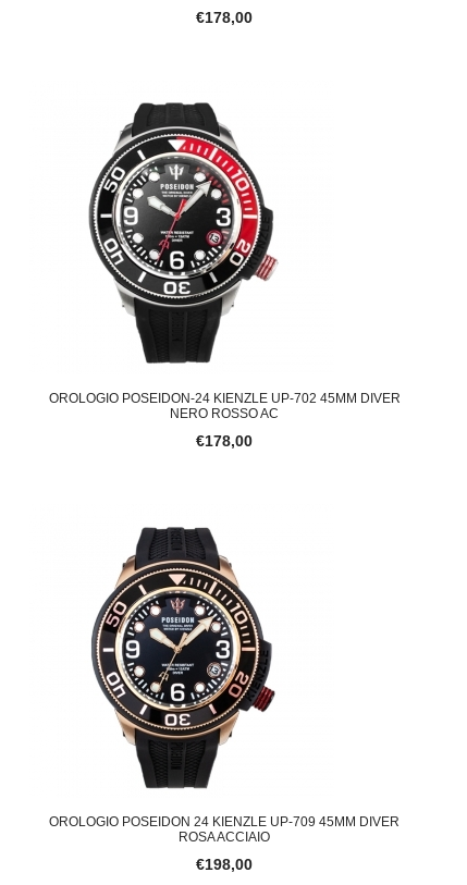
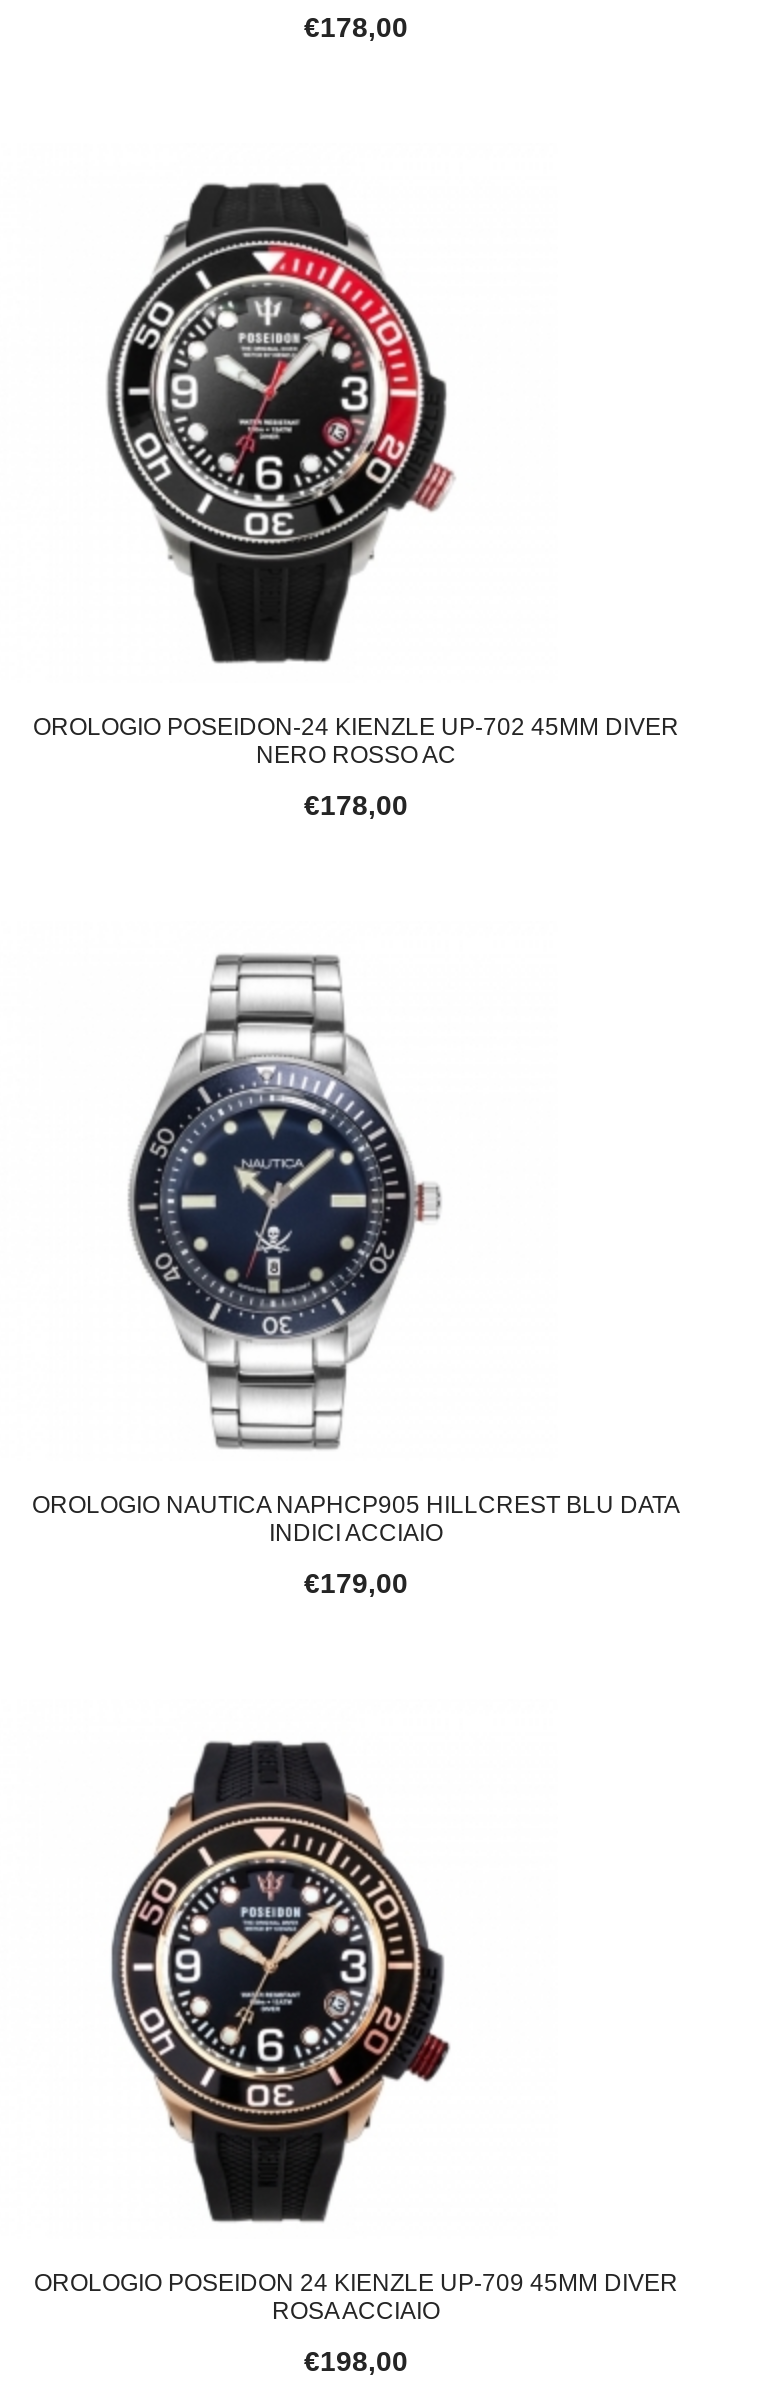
+ [image]
+ OROLOGIO NAUTICA NAPHCP905 HILLCREST BLU DATA
+ INDICI ACCIAIO
+ €179,00
